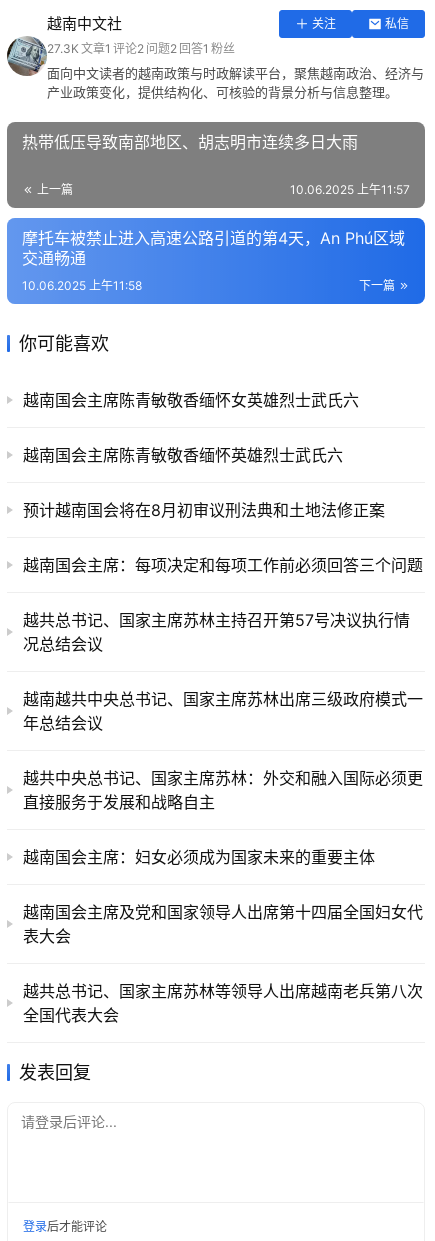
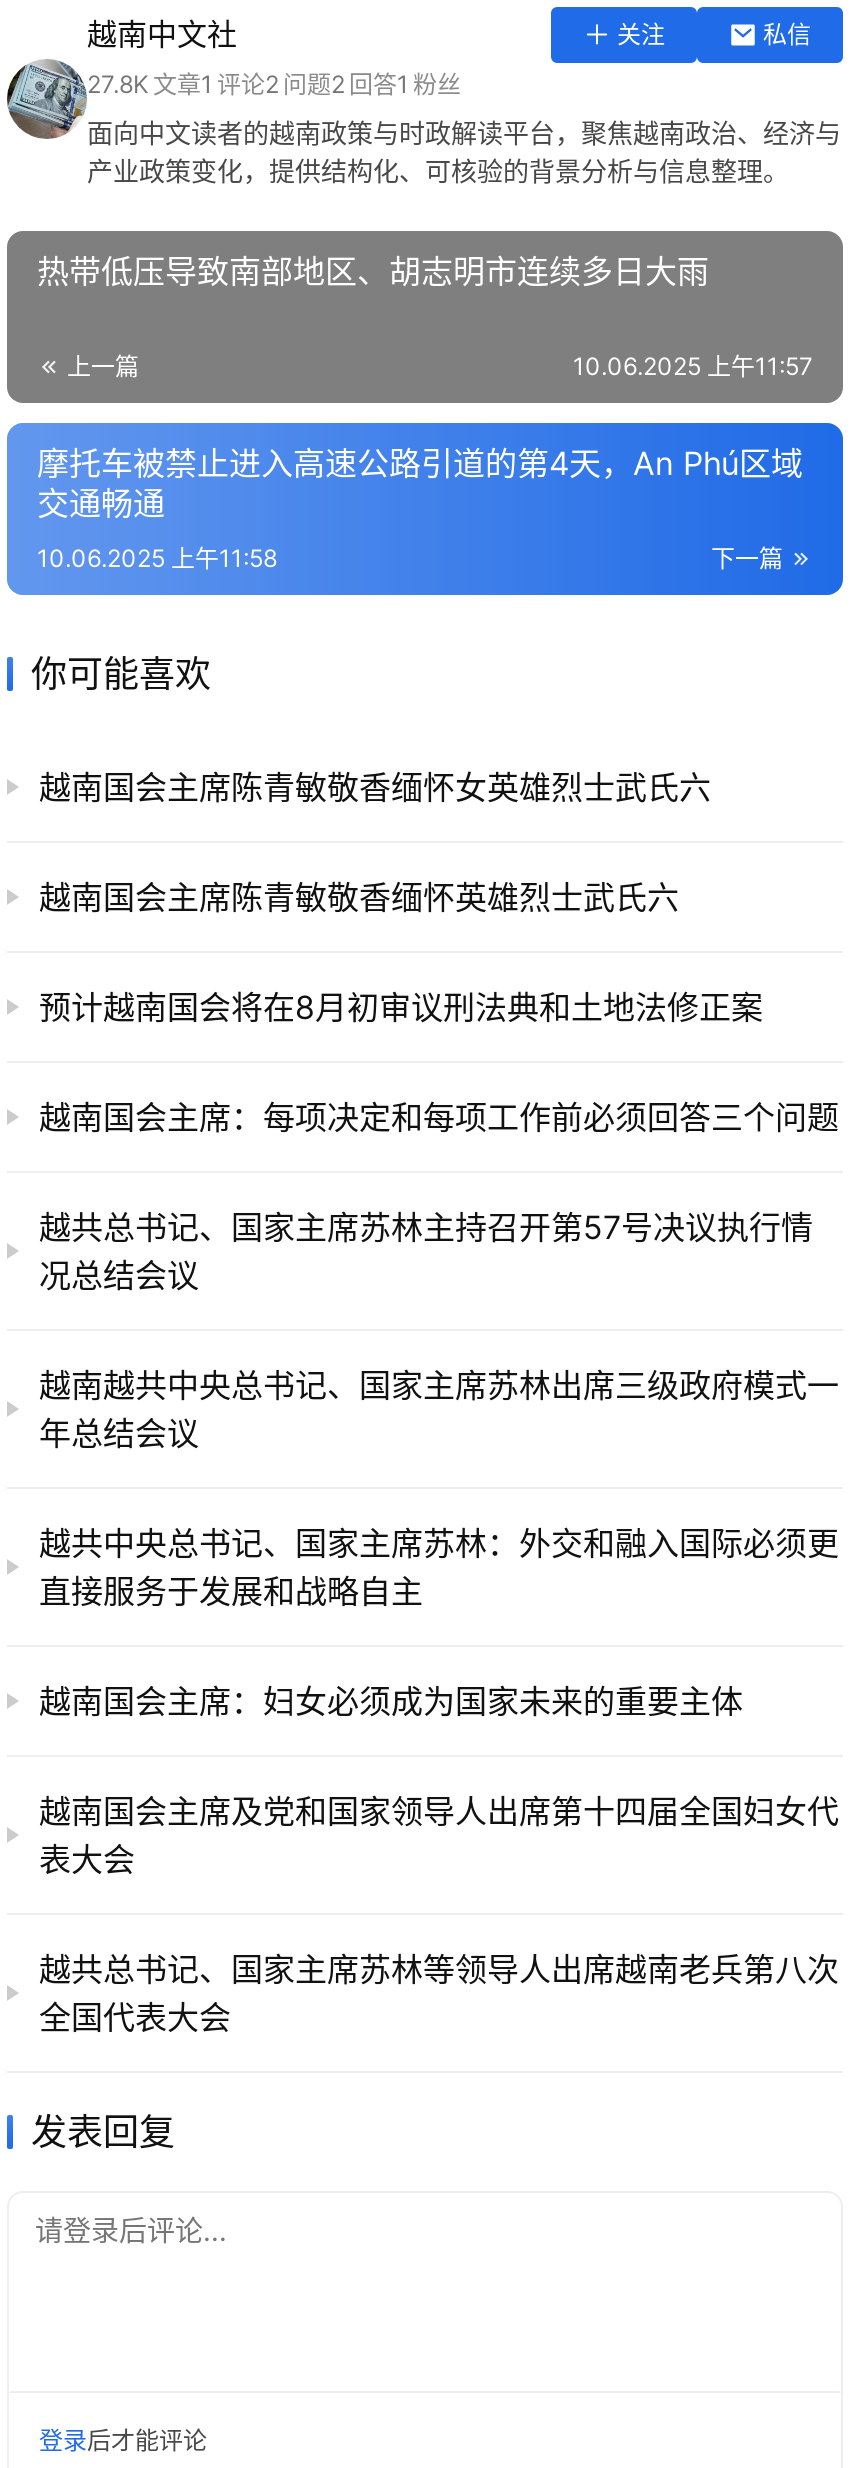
- 27.3K 文章1 评论2 问题2 回答1 粉丝
+ 27.8K 文章1 评论2 问题2 回答1 粉丝
